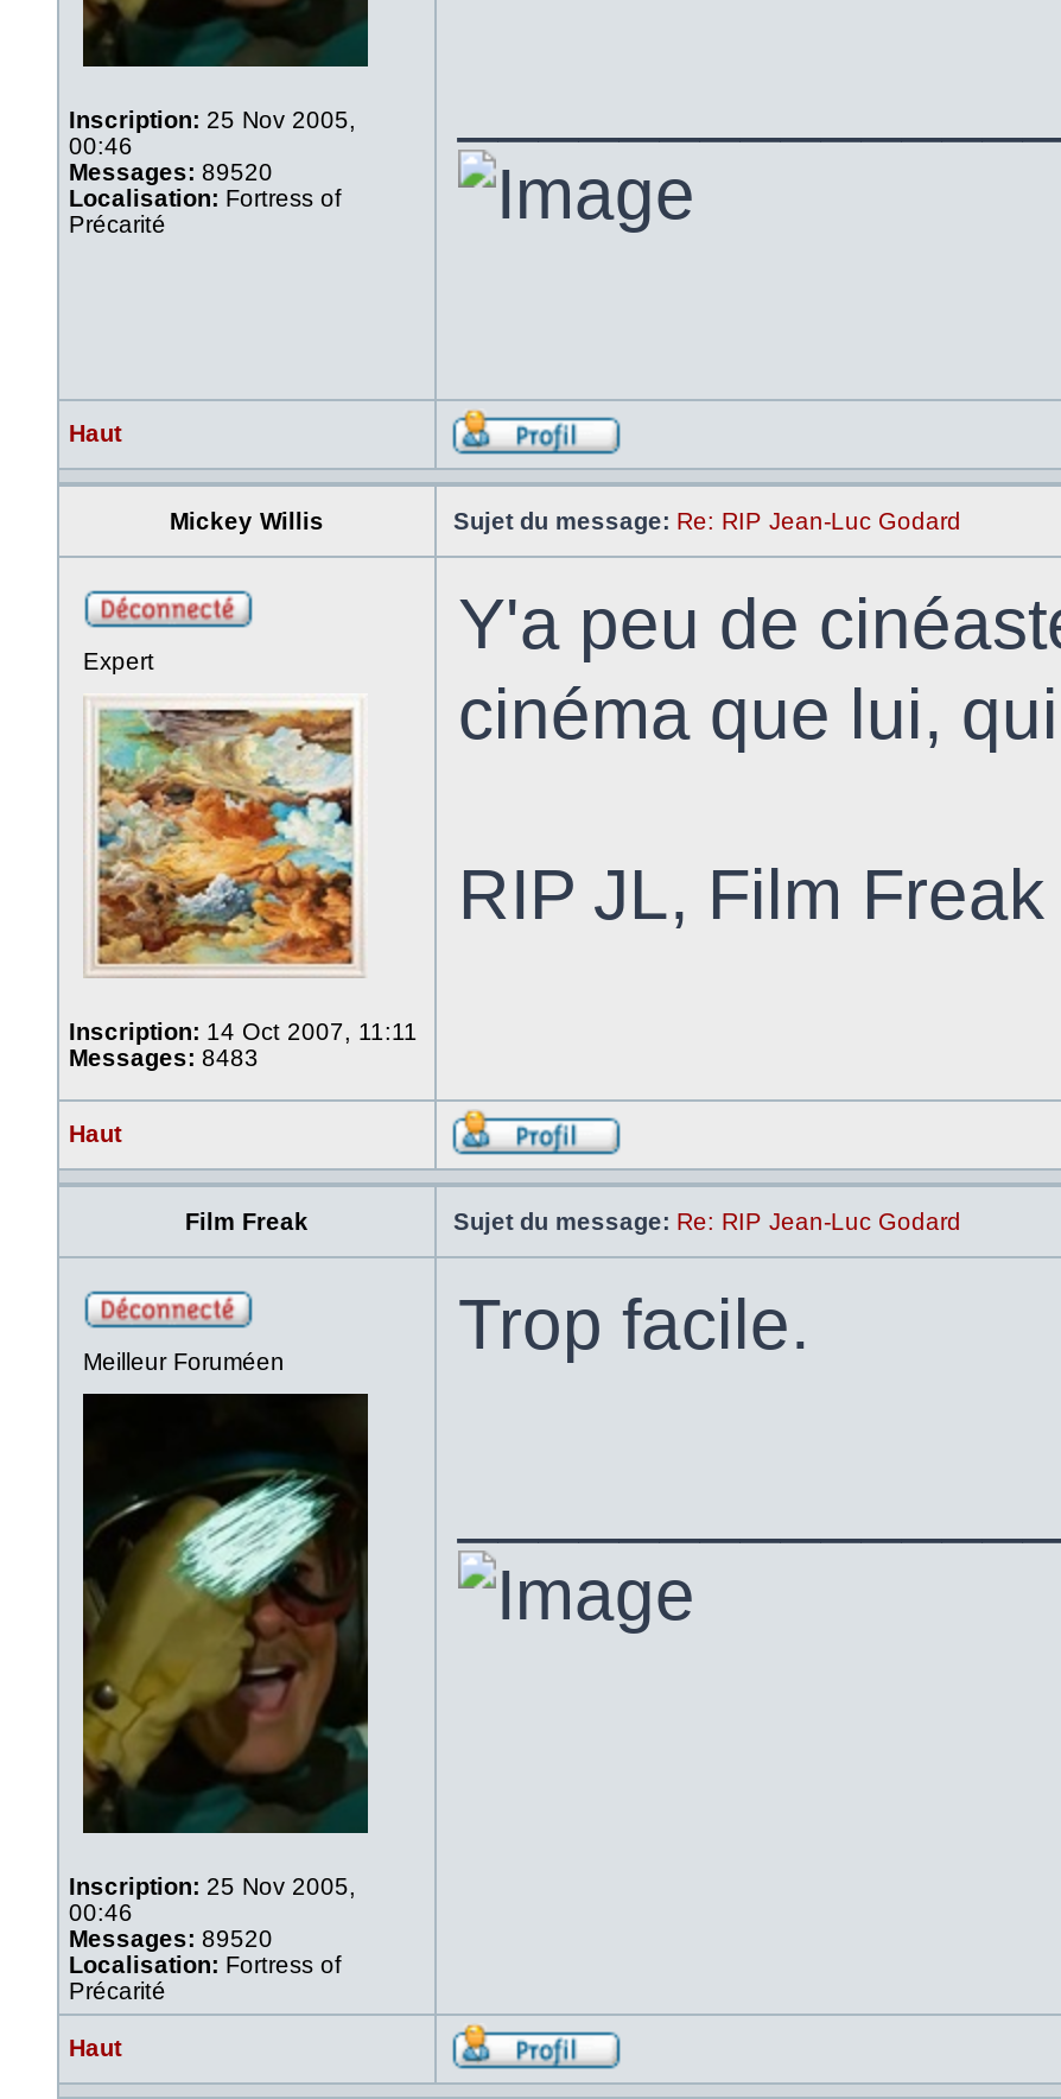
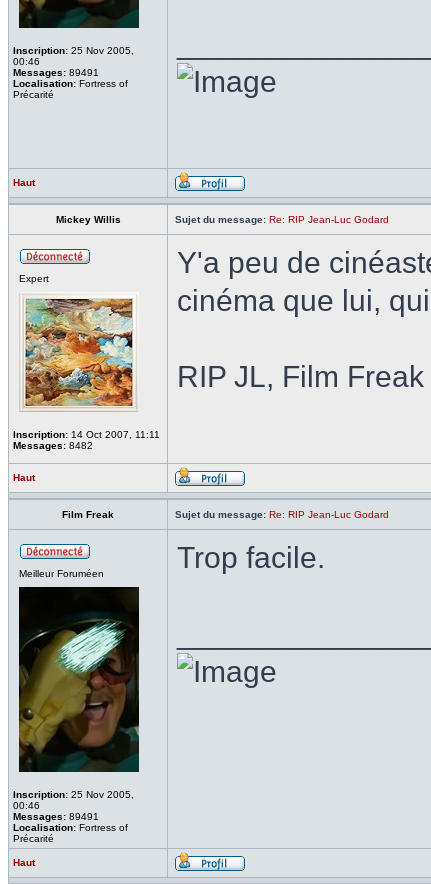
- Messages: 89520
+ Messages: 89491

- Messages: 8483
+ Messages: 8482

- Messages: 89520
+ Messages: 89491
